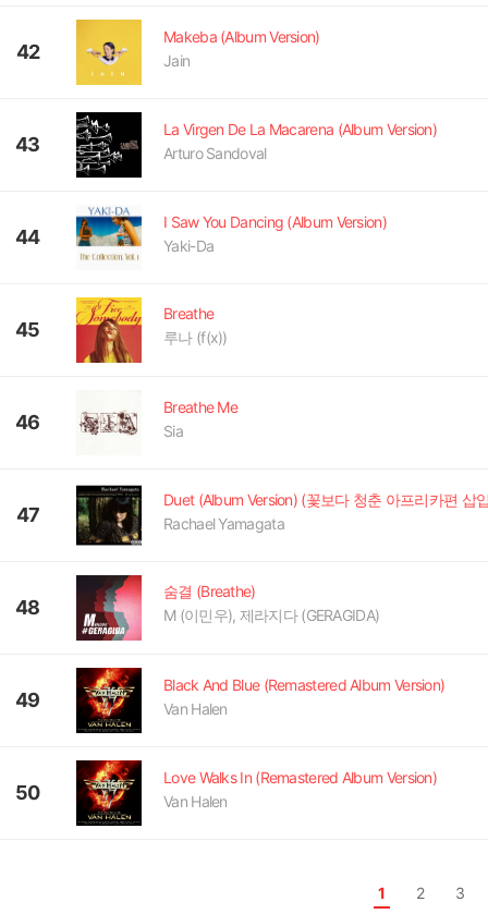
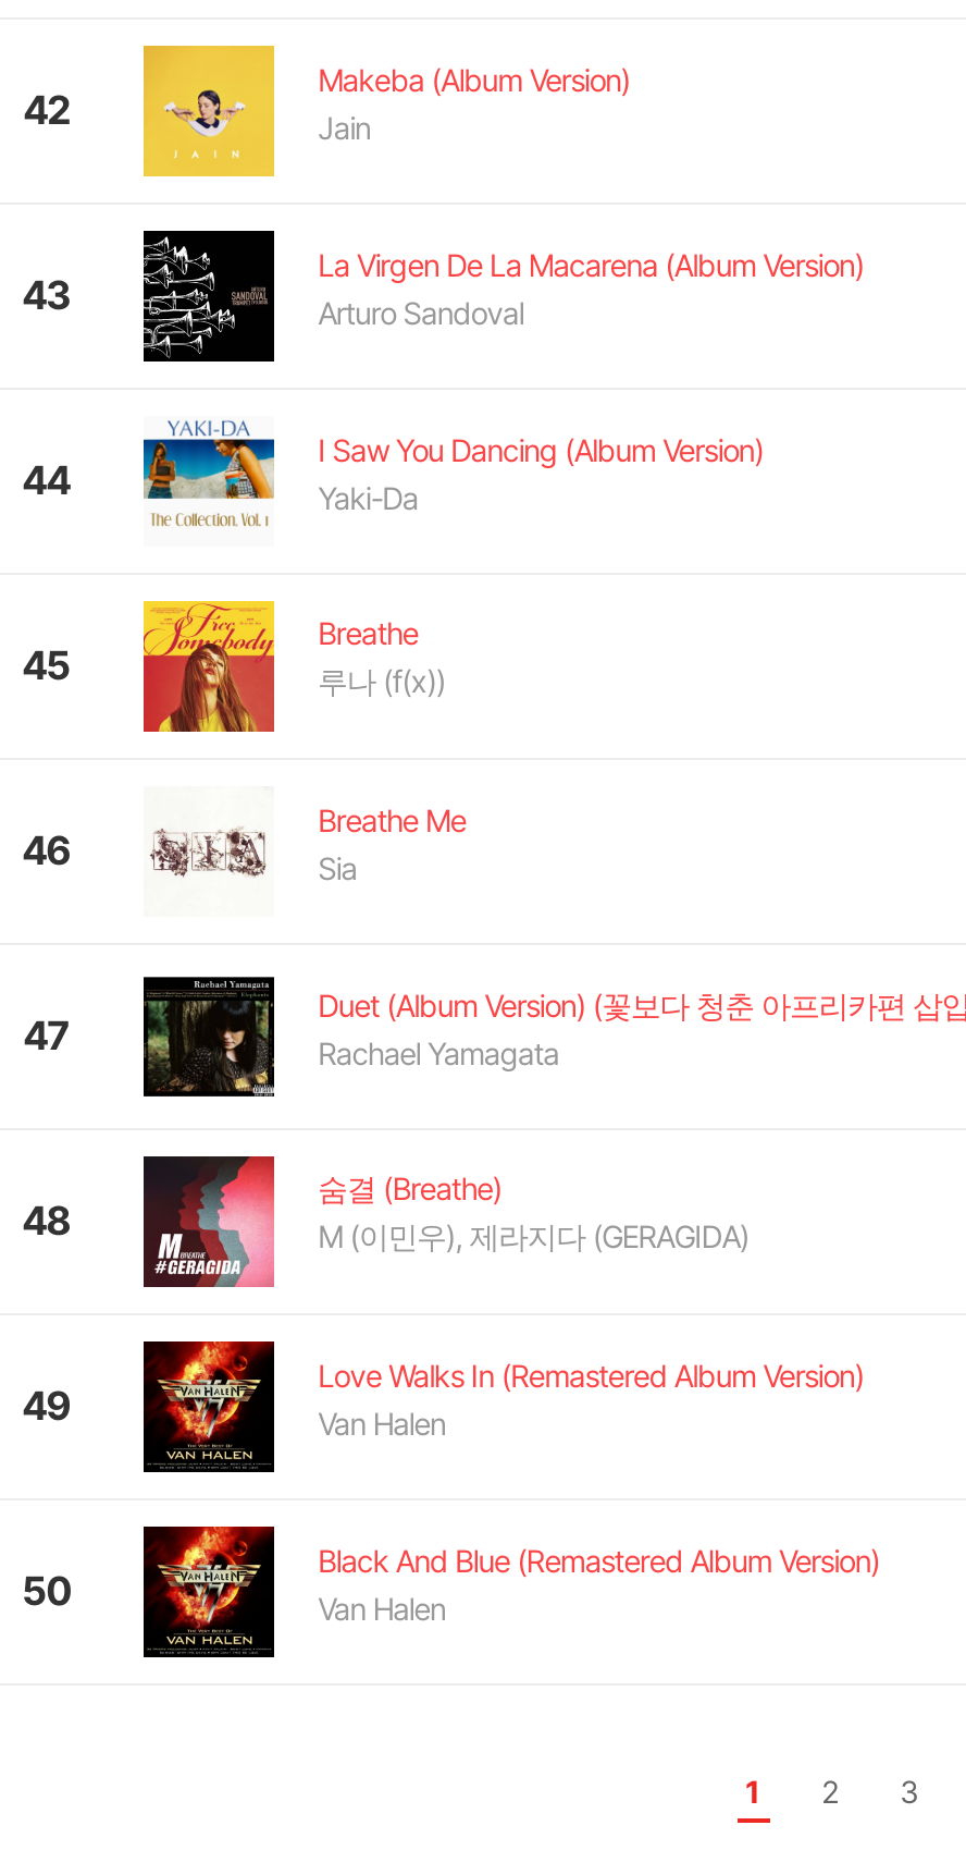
moved down: Black And Blue (Remastered Album Version)

moved up: Love Walks In (Remastered Album Version)
